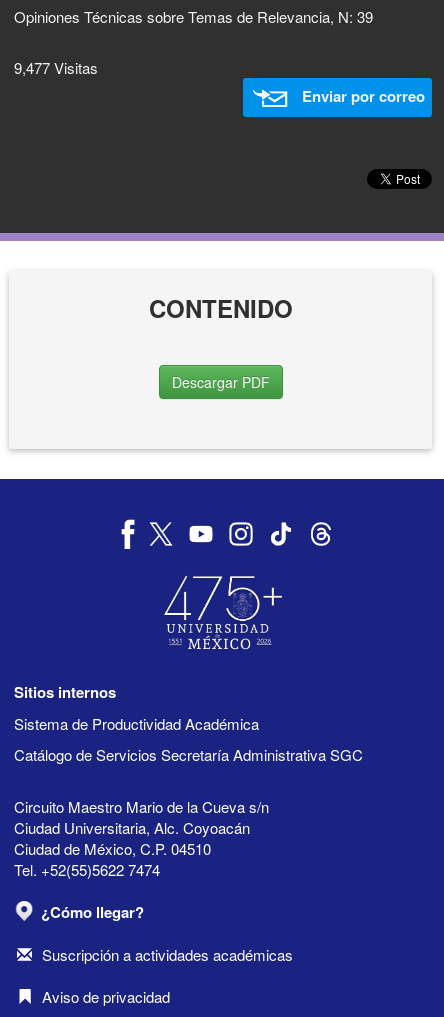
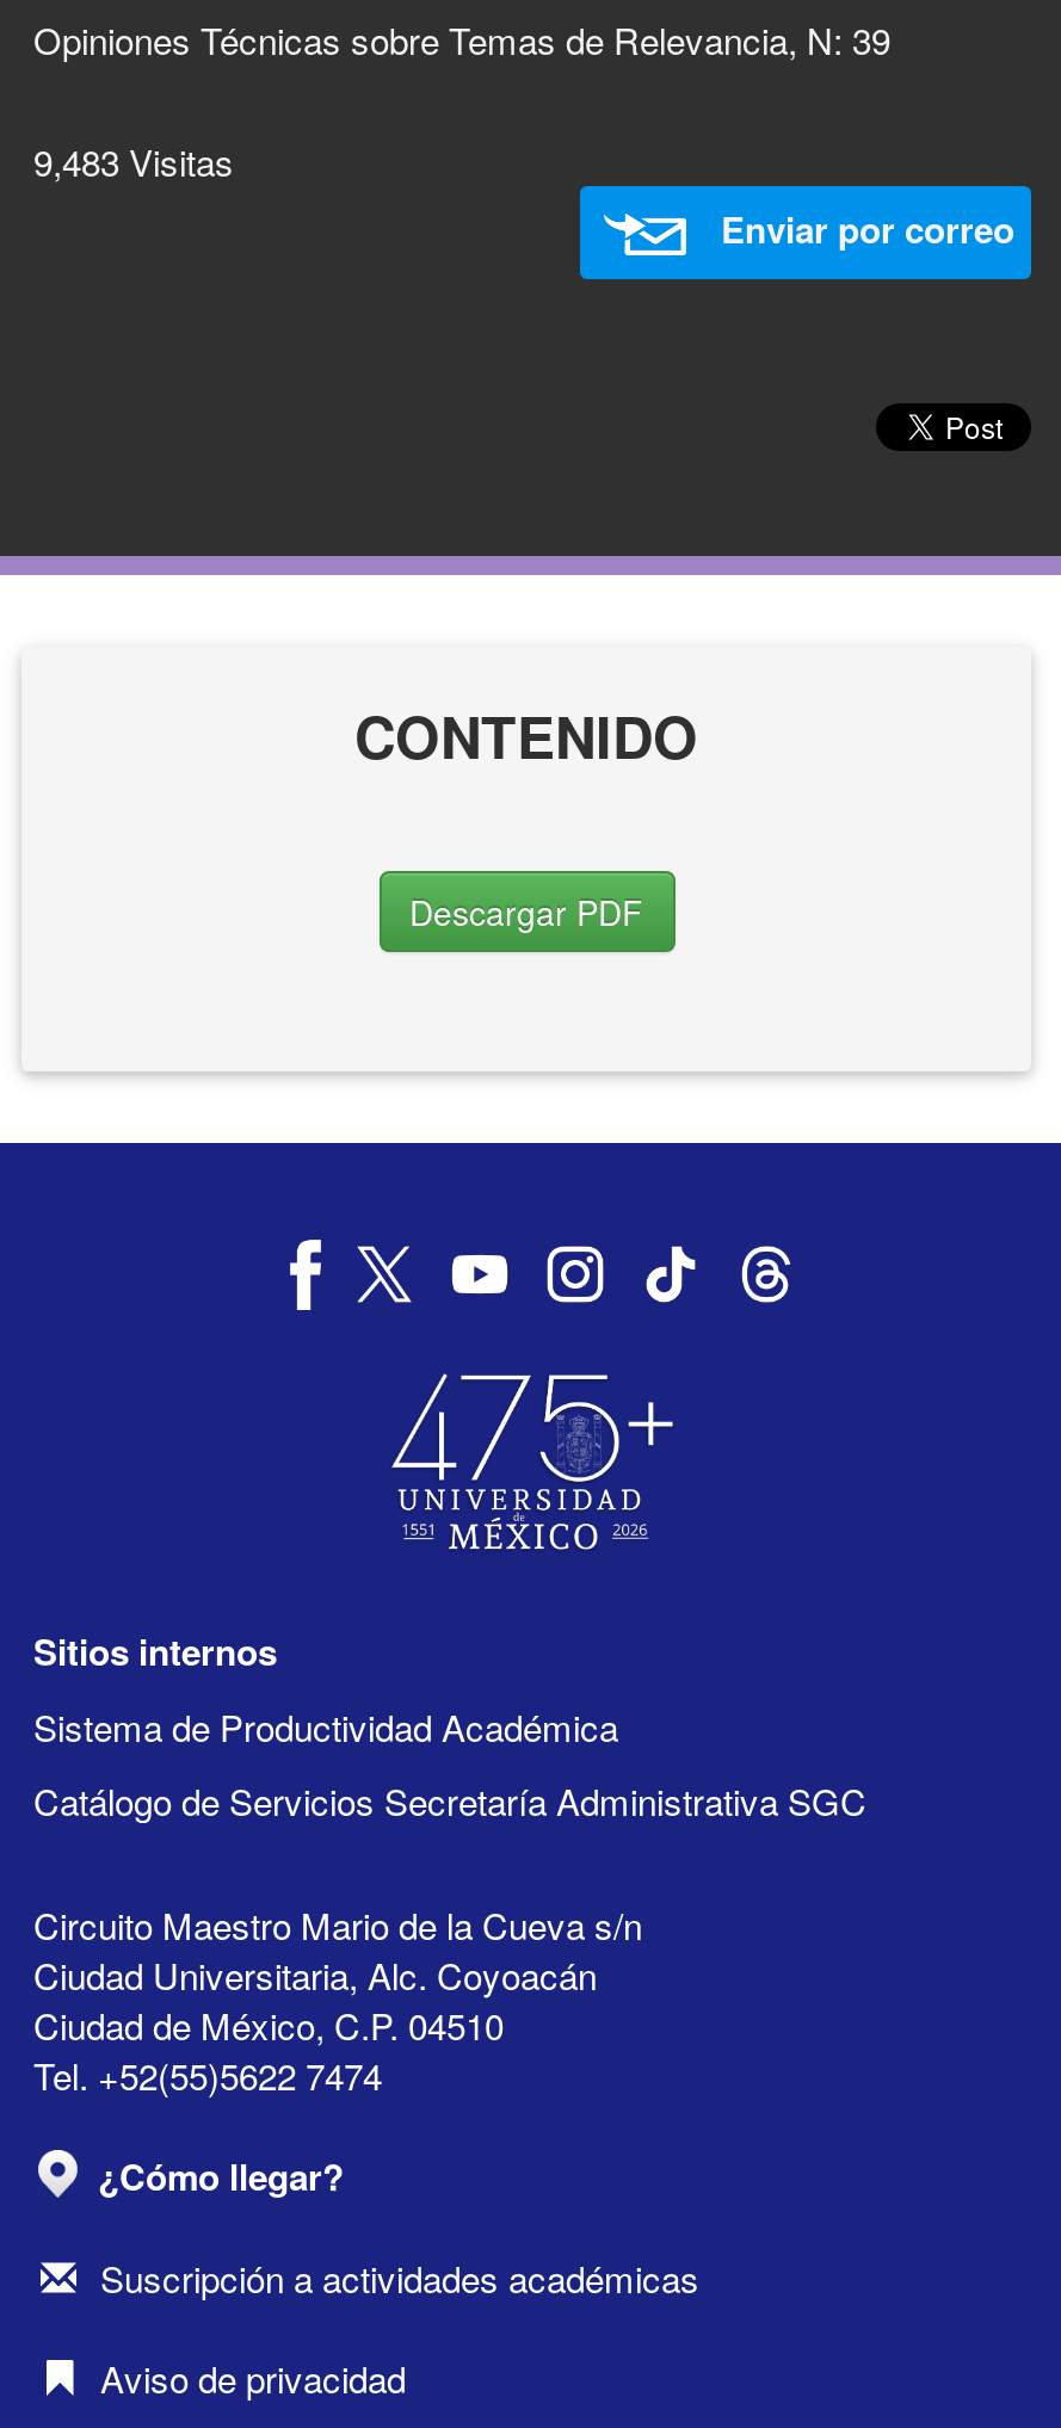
- 9,477 Visitas
+ 9,483 Visitas
